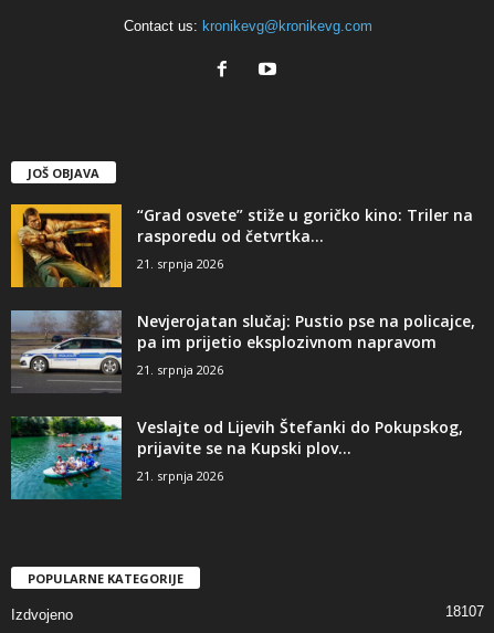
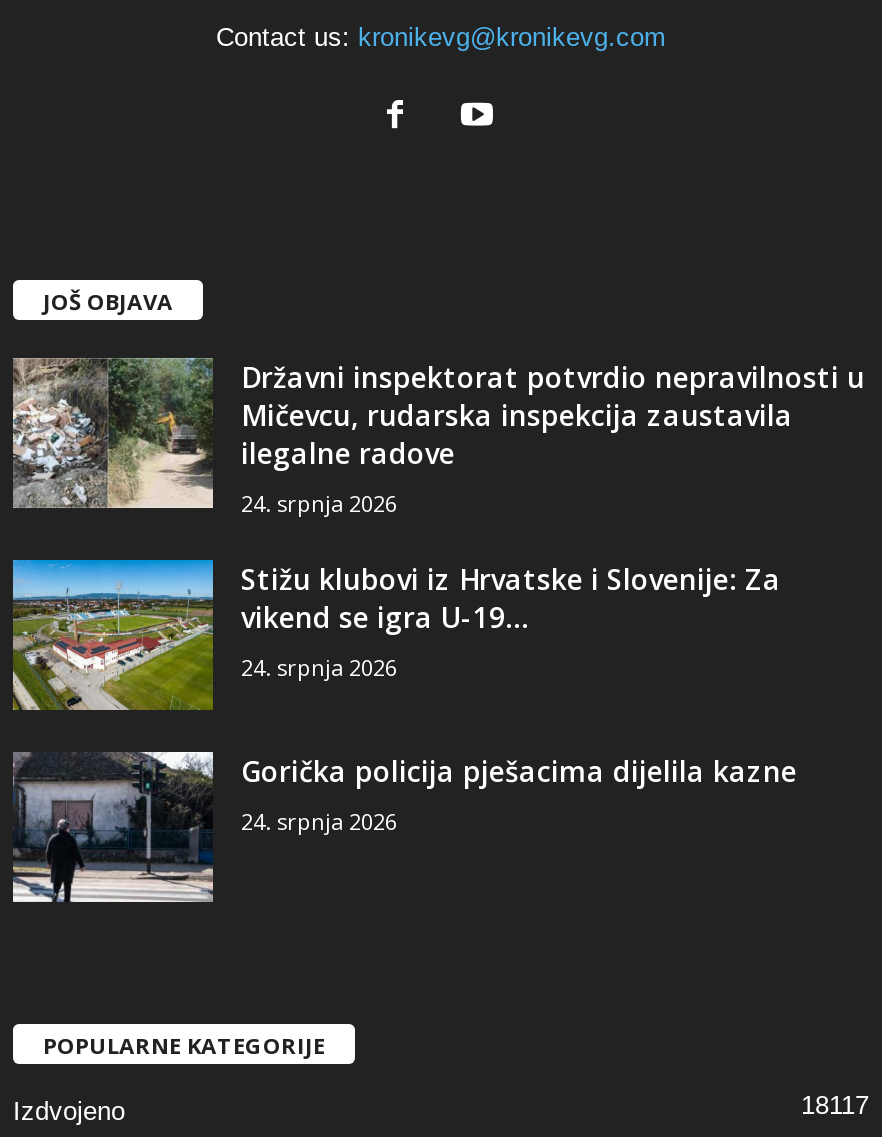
- [image]
- “Grad osvete” stiže u goričko kino: Triler na
- rasporedu od četvrtka...
- 21. srpnja 2026
+ [image]
+ Državni inspektorat potvrdio nepravilnosti u
+ Mičevcu, rudarska inspekcija zaustavila
+ ilegalne radove
+ 24. srpnja 2026

- [image]
- Nevjerojatan slučaj: Pustio pse na policajce,
- pa im prijetio eksplozivnom napravom
- 21. srpnja 2026
+ [image]
+ Stižu klubovi iz Hrvatske i Slovenije: Za
+ vikend se igra U-19...
+ 24. srpnja 2026

- [image]
- Veslajte od Lijevih Štefanki do Pokupskog,
- prijavite se na Kupski plov...
- 21. srpnja 2026
+ [image]
+ Gorička policija pješacima dijelila kazne
+ 24. srpnja 2026

- 18107
+ 18117
